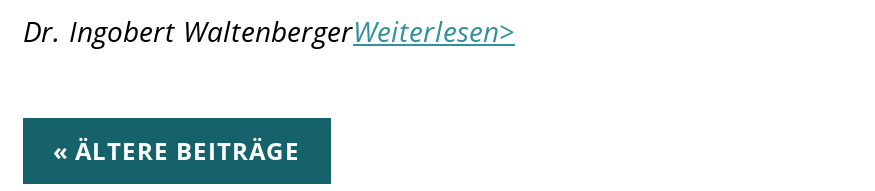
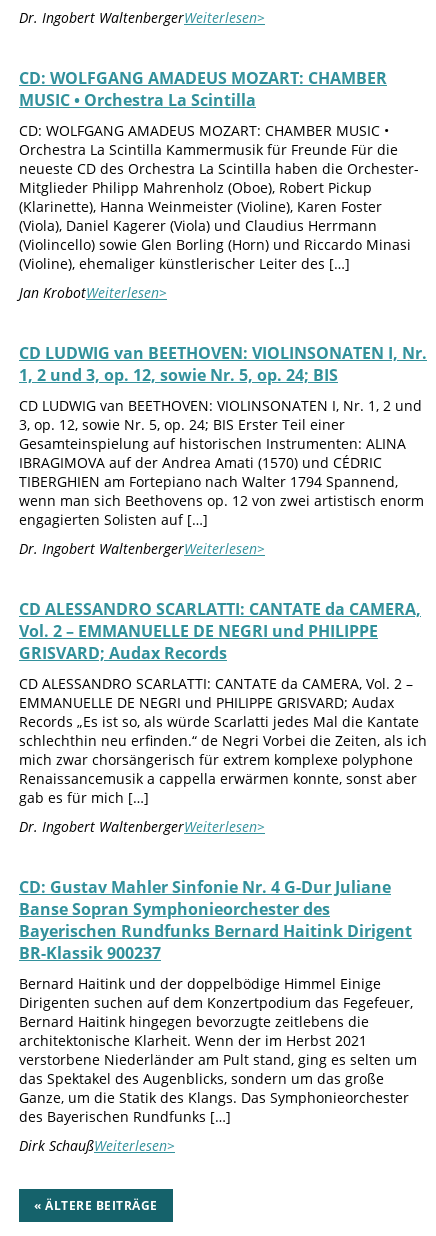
+ CD: WOLFGANG AMADEUS MOZART: CHAMBER
+ MUSIC • Orchestra La Scintilla
+ CD: WOLFGANG AMADEUS MOZART: CHAMBER MUSIC •
+ Orchestra La Scintilla Kammermusik für Freunde Für die
+ neueste CD des Orchestra La Scintilla haben die Orchester-
+ Mitglieder Philipp Mahrenholz (Oboe), Robert Pickup
+ (Klarinette), Hanna Weinmeister (Violine), Karen Foster
+ (Viola), Daniel Kagerer (Viola) und Claudius Herrmann
+ (Violincello) sowie Glen Borling (Horn) und Riccardo Minasi
+ (Violine), ehemaliger künstlerischer Leiter des […]
+ Jan KrobotWeiterlesen>
+ CD LUDWIG van BEETHOVEN: VIOLINSONATEN I, Nr.
+ 1, 2 und 3, op. 12, sowie Nr. 5, op. 24; BIS
+ CD LUDWIG van BEETHOVEN: VIOLINSONATEN I, Nr. 1, 2 und
+ 3, op. 12, sowie Nr. 5, op. 24; BIS Erster Teil einer
+ Gesamteinspielung auf historischen Instrumenten: ALINA
+ IBRAGIMOVA auf der Andrea Amati (1570) und CÉDRIC
+ TIBERGHIEN am Fortepiano nach Walter 1794 Spannend,
+ wenn man sich Beethovens op. 12 von zwei artistisch enorm
+ engagierten Solisten auf […]
+ Dr. Ingobert WaltenbergerWeiterlesen>
+ CD ALESSANDRO SCARLATTI: CANTATE da CAMERA,
+ Vol. 2 – EMMANUELLE DE NEGRI und PHILIPPE
+ GRISVARD; Audax Records
+ CD ALESSANDRO SCARLATTI: CANTATE da CAMERA, Vol. 2 –
+ EMMANUELLE DE NEGRI und PHILIPPE GRISVARD; Audax
+ Records „Es ist so, als würde Scarlatti jedes Mal die Kantate
+ schlechthin neu erfinden.“ de Negri Vorbei die Zeiten, als ich
+ mich zwar chorsängerisch für extrem komplexe polyphone
+ Renaissancemusik a cappella erwärmen konnte, sonst aber
+ gab es für mich […]
+ Dr. Ingobert WaltenbergerWeiterlesen>
+ CD: Gustav Mahler Sinfonie Nr. 4 G-Dur Juliane
+ Banse Sopran Symphonieorchester des
+ Bayerischen Rundfunks Bernard Haitink Dirigent
+ BR-Klassik 900237
+ Bernard Haitink und der doppelbödige Himmel Einige
+ Dirigenten suchen auf dem Konzertpodium das Fegefeuer,
+ Bernard Haitink hingegen bevorzugte zeitlebens die
+ architektonische Klarheit. Wenn der im Herbst 2021
+ verstorbene Niederländer am Pult stand, ging es selten um
+ das Spektakel des Augenblicks, sondern um das große
+ Ganze, um die Statik des Klangs. Das Symphonieorchester
+ des Bayerischen Rundfunks […]
+ Dirk SchaußWeiterlesen>
